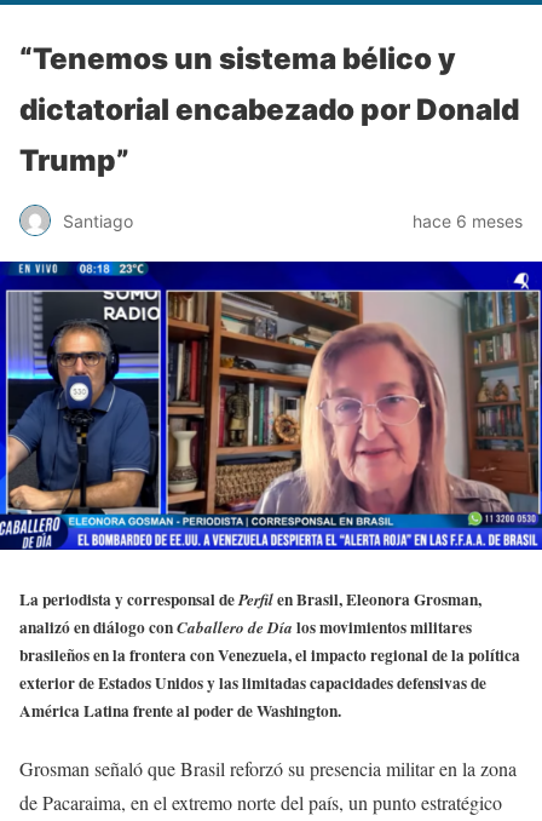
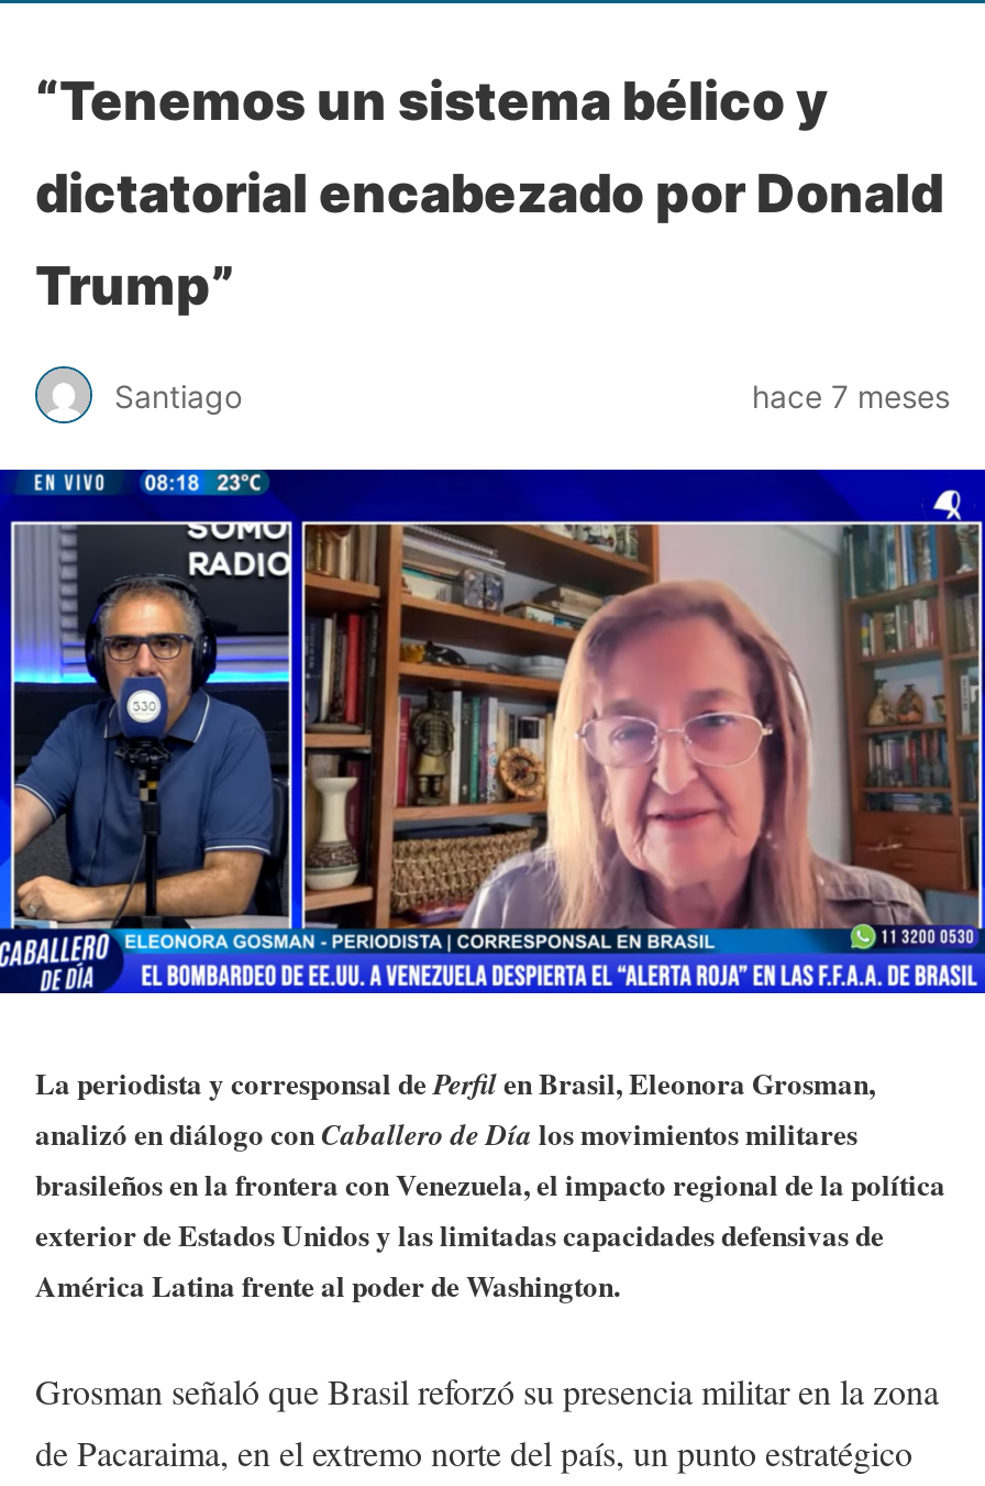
- hace 6 meses
+ hace 7 meses
